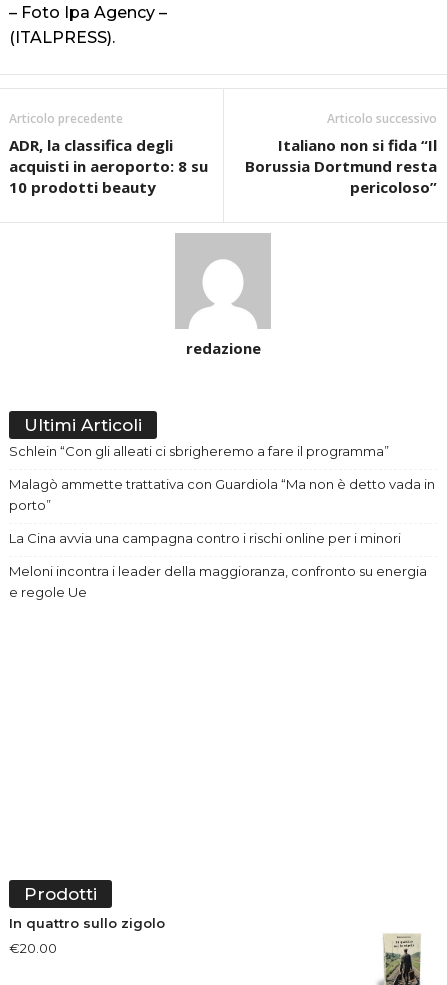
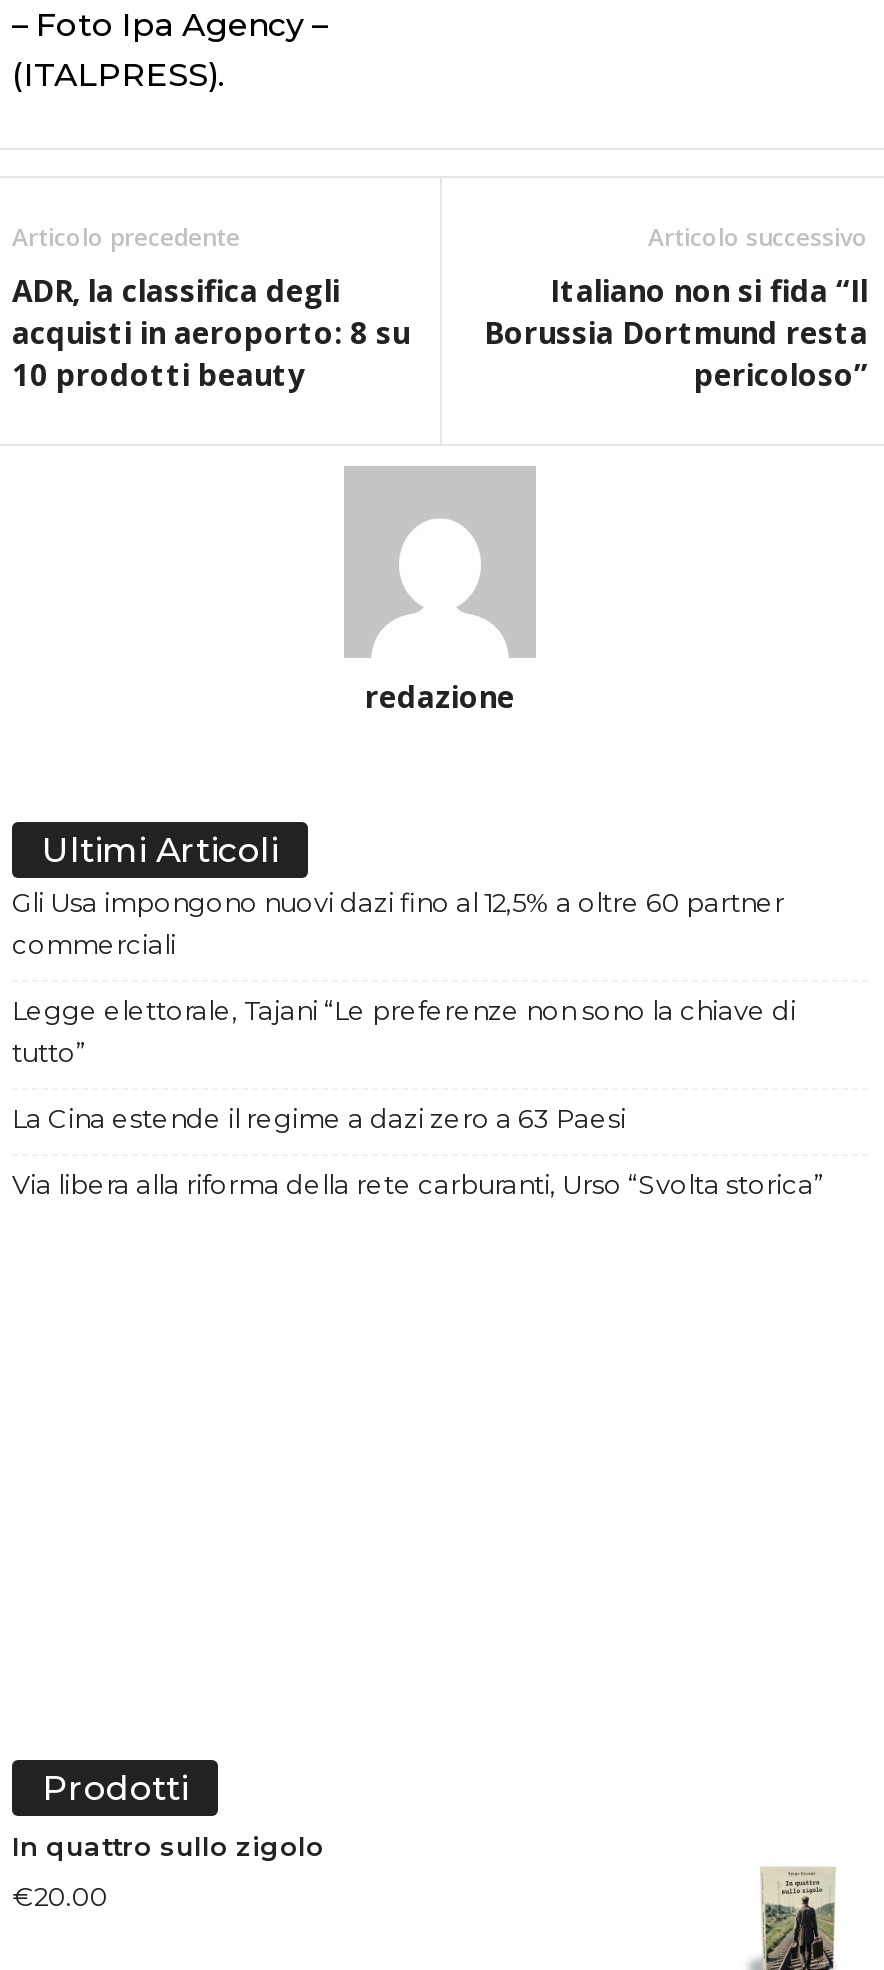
- Schlein “Con gli alleati ci sbrigheremo a fare il programma”
+ Gli Usa impongono nuovi dazi fino al 12,5% a oltre 60 partner
+ commerciali

- Malagò ammette trattativa con Guardiola “Ma non è detto vada in
- porto”
+ Legge elettorale, Tajani “Le preferenze non sono la chiave di
+ tutto”

- La Cina avvia una campagna contro i rischi online per i minori
+ La Cina estende il regime a dazi zero a 63 Paesi

- Meloni incontra i leader della maggioranza, confronto su energia
- e regole Ue
+ Via libera alla riforma della rete carburanti, Urso “Svolta storica”
